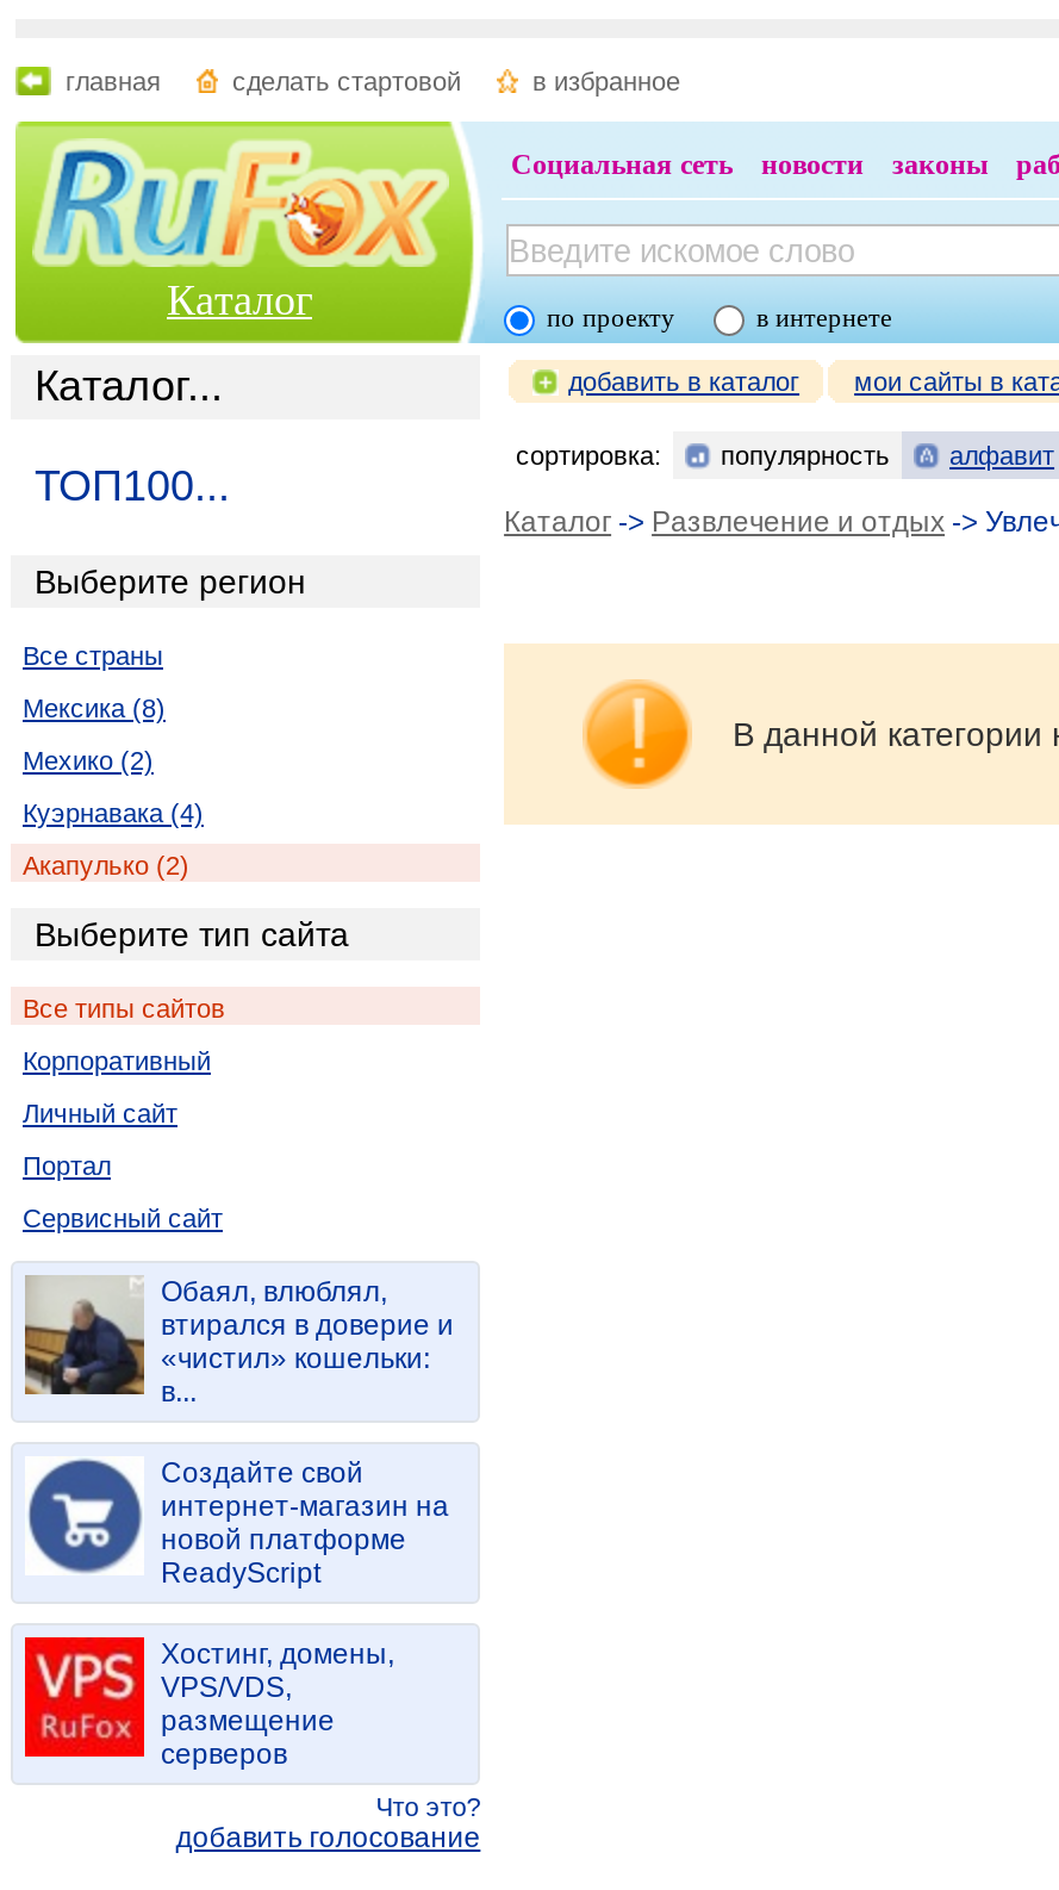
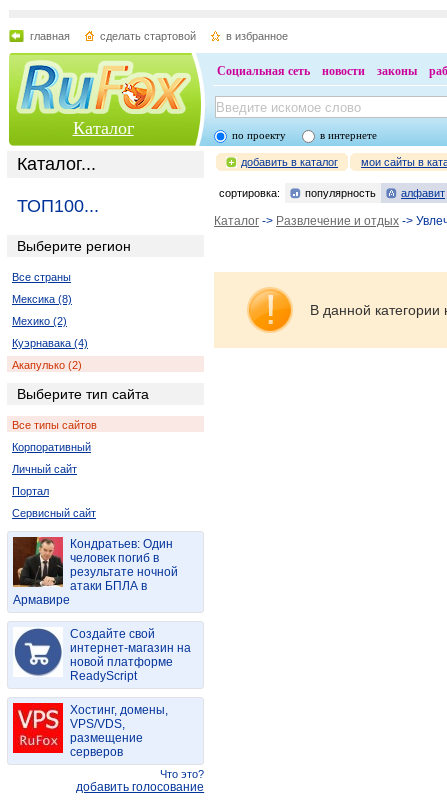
- [image]
- Обаял, влюблял,
- втирался в доверие и
- «чистил» кошельки:
- в...
+ [image]
+ Кондратьев: Один
+ человек погиб в
+ результате ночной
+ атаки БПЛА в
+ Армавире
